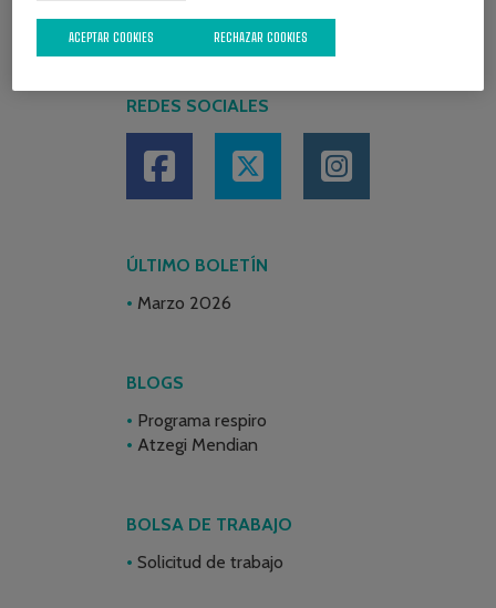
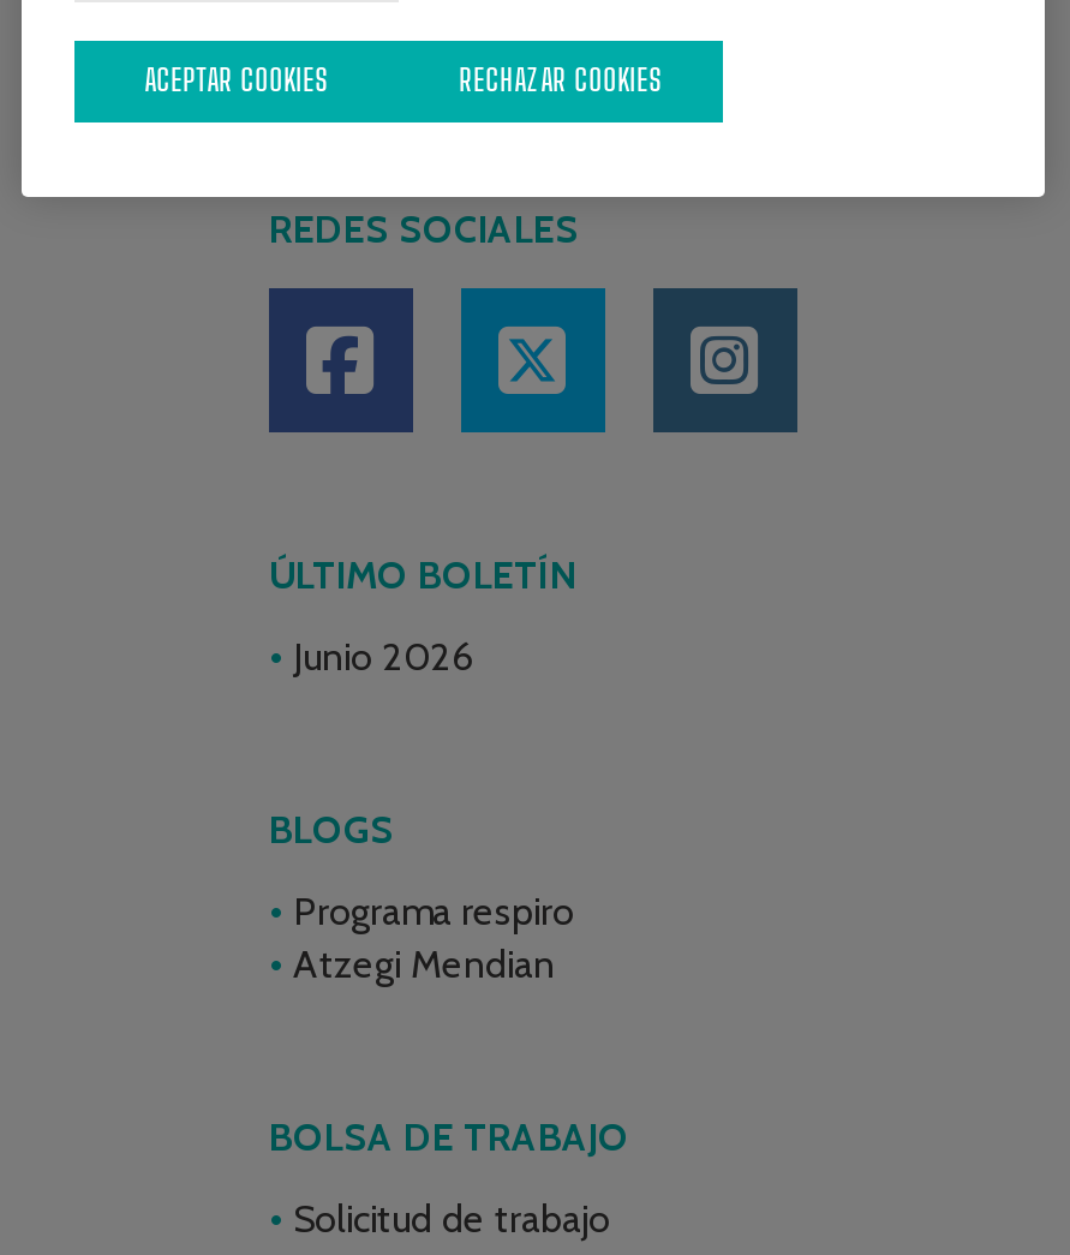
- Marzo 2026
+ Junio 2026
